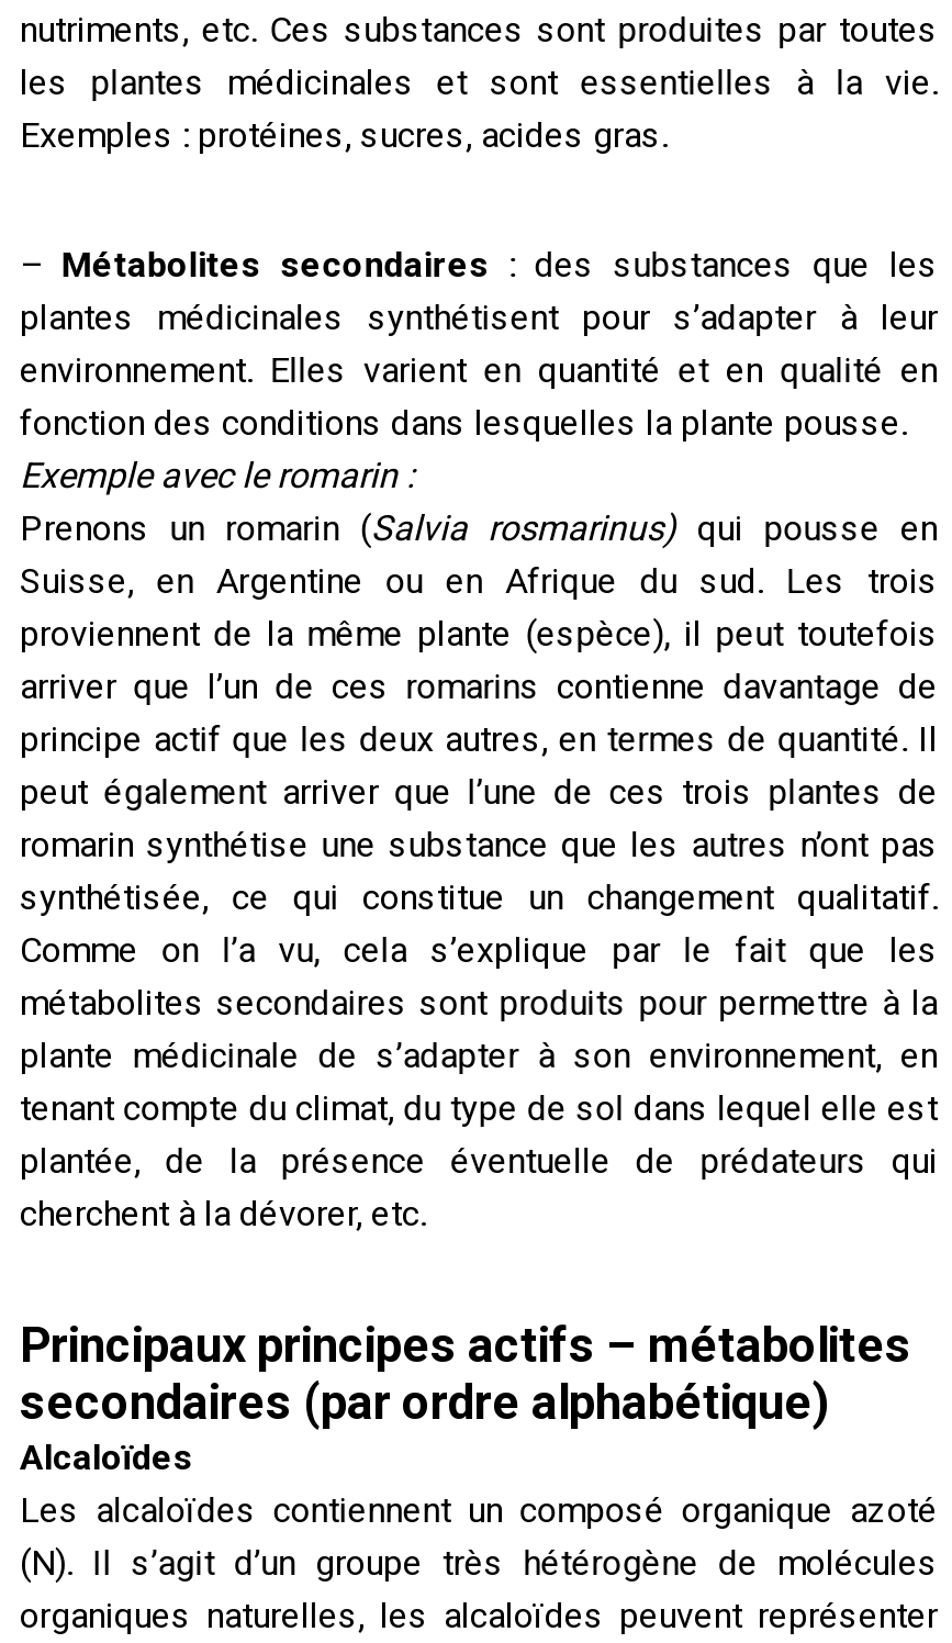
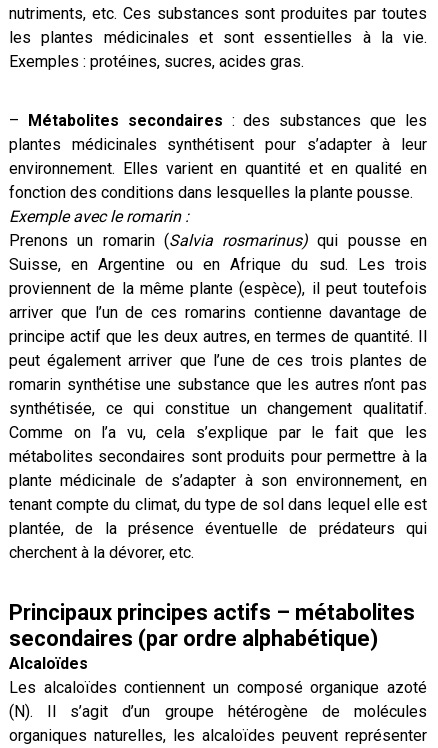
- (N). Il s’agit d’un groupe très hétérogène de molécules
+ (N). Il s’agit d’un groupe hétérogène de molécules
